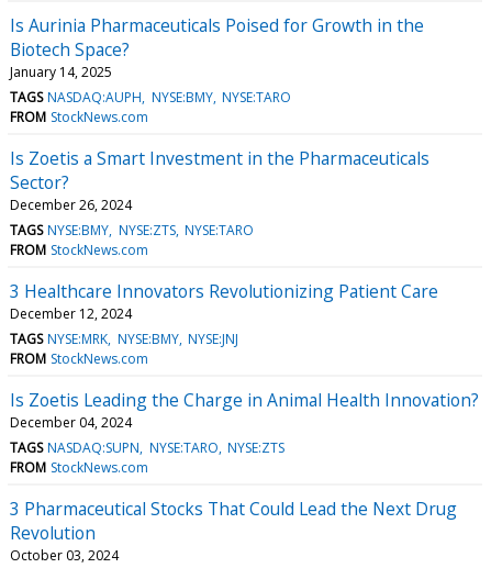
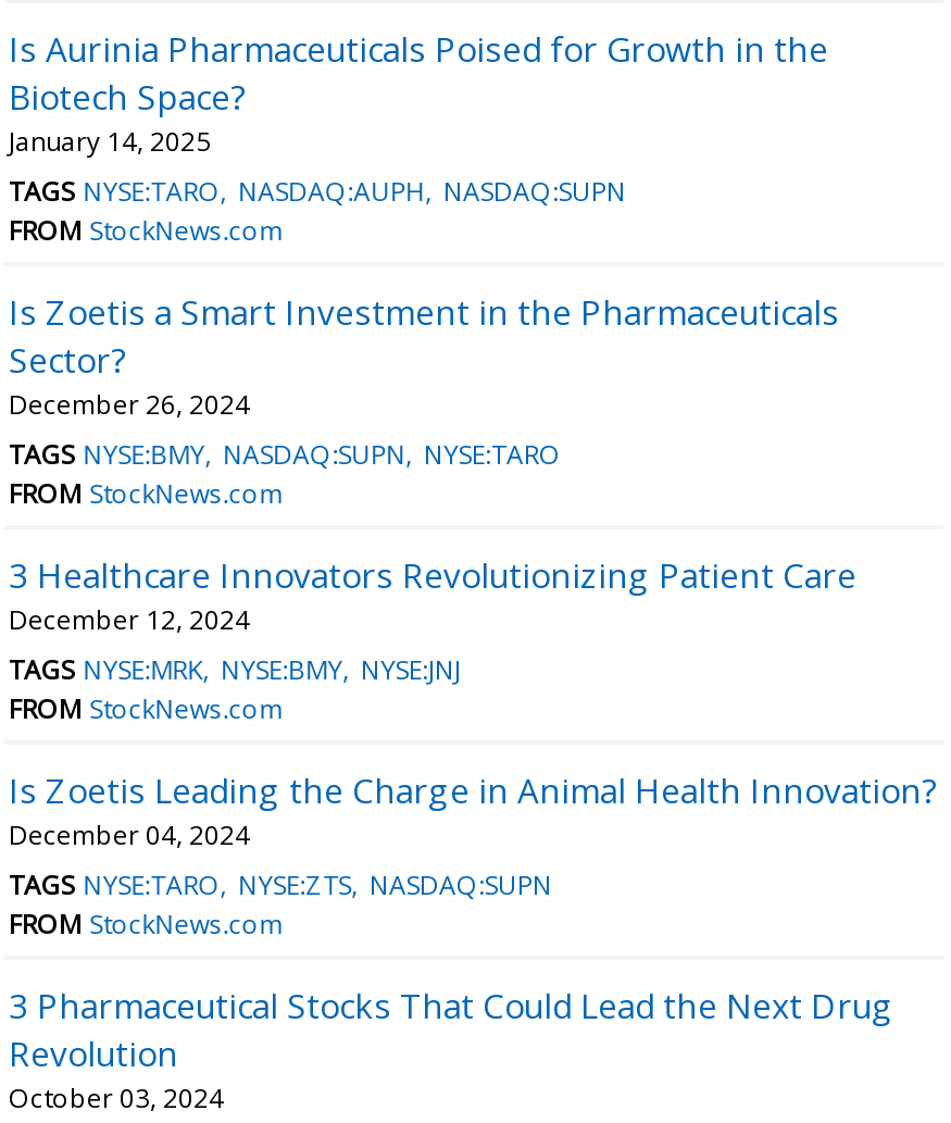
- TAGS NASDAQ:AUPH NYSE:BMY NYSE:TARO
+ TAGS NYSE:TARO NASDAQ:AUPH NASDAQ:SUPN

- TAGS NYSE:BMY NYSE:ZTS NYSE:TARO
+ TAGS NYSE:BMY NASDAQ:SUPN NYSE:TARO

- TAGS NASDAQ:SUPN NYSE:TARO NYSE:ZTS
+ TAGS NYSE:TARO NYSE:ZTS NASDAQ:SUPN
